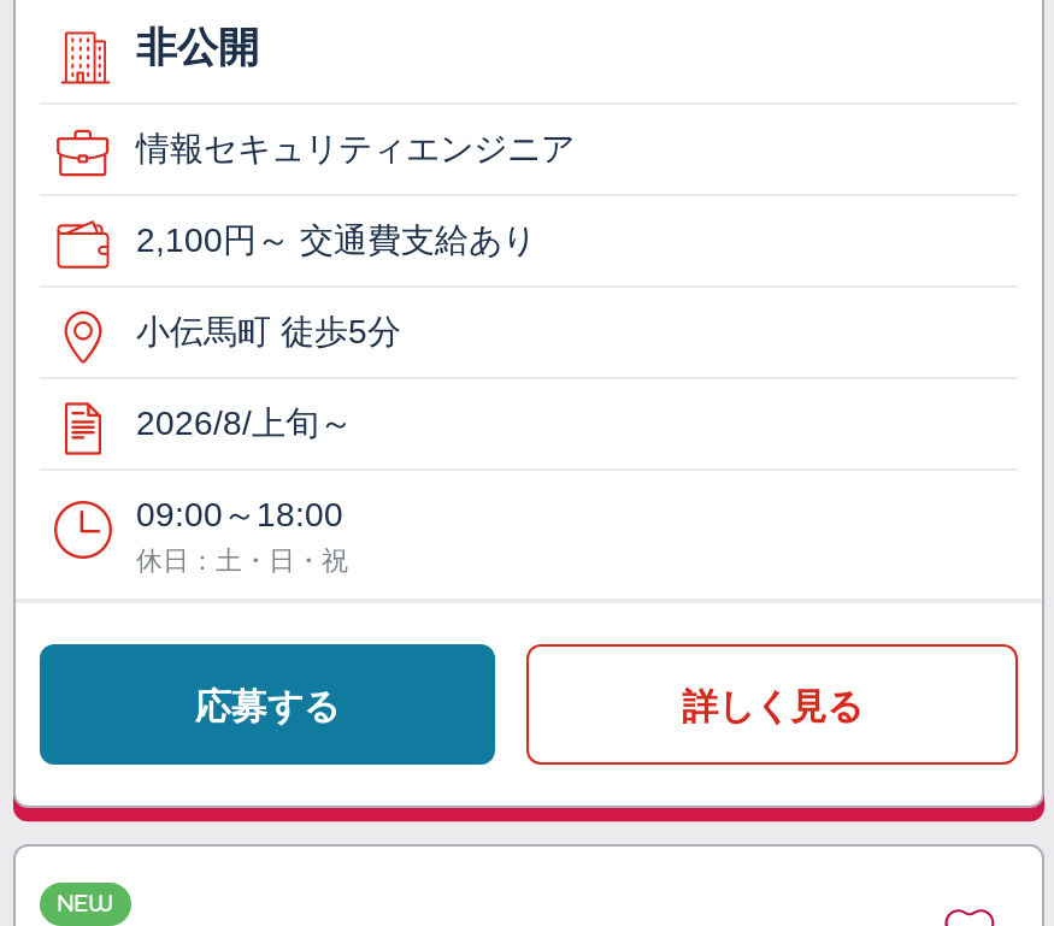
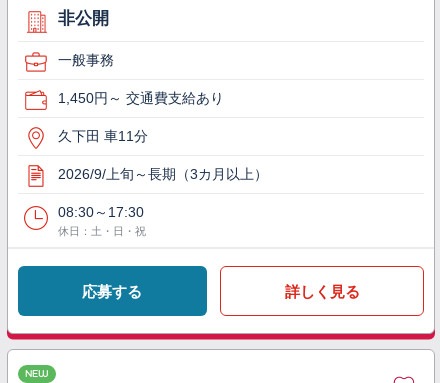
- 情報セキュリティエンジニア
+ 一般事務

- 2,100円～ 交通費支給あり
+ 1,450円～ 交通費支給あり

- 小伝馬町 徒歩5分
+ 久下田 車11分

- 2026/8/上旬～
+ 2026/9/上旬～長期（3カ月以上）

- 09:00～18:00
+ 08:30～17:30
